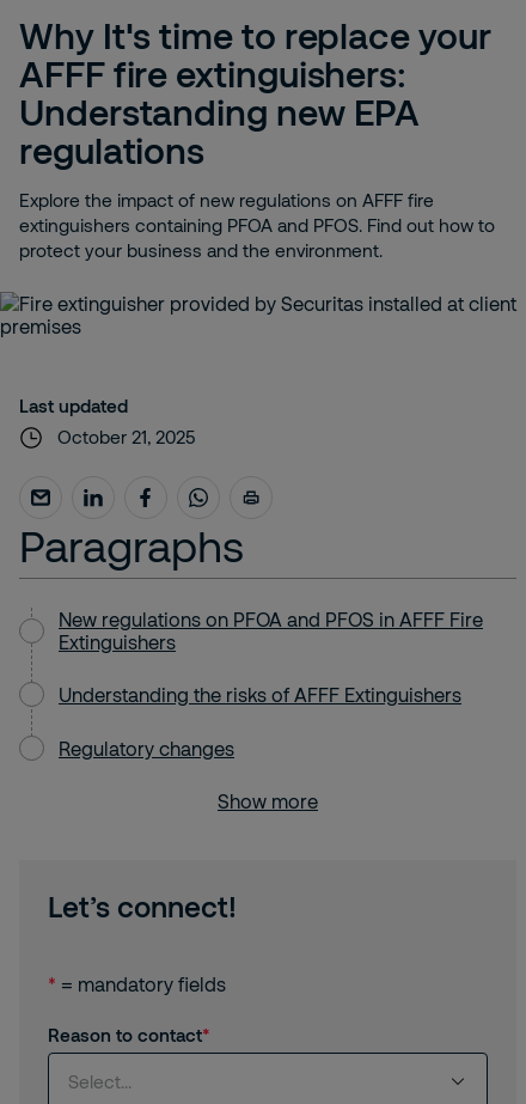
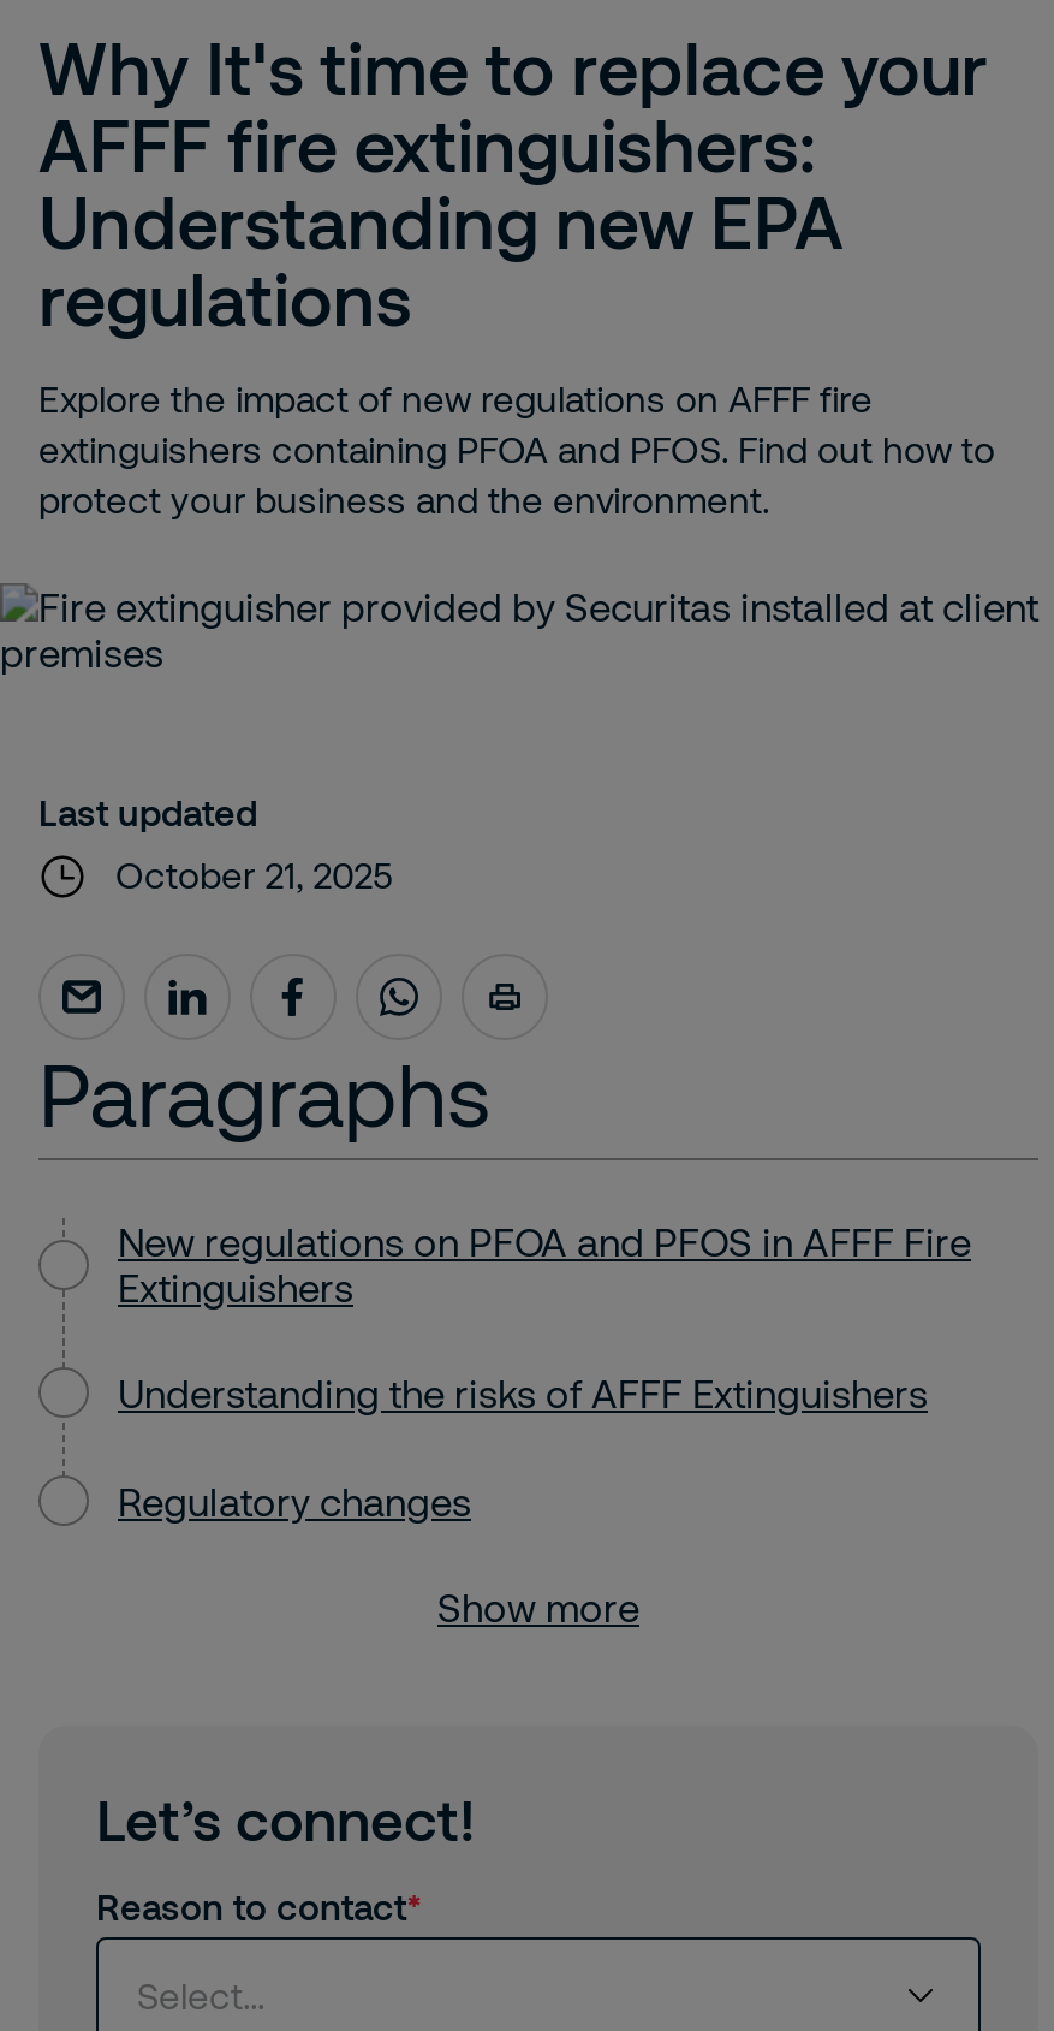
- * = mandatory fields
